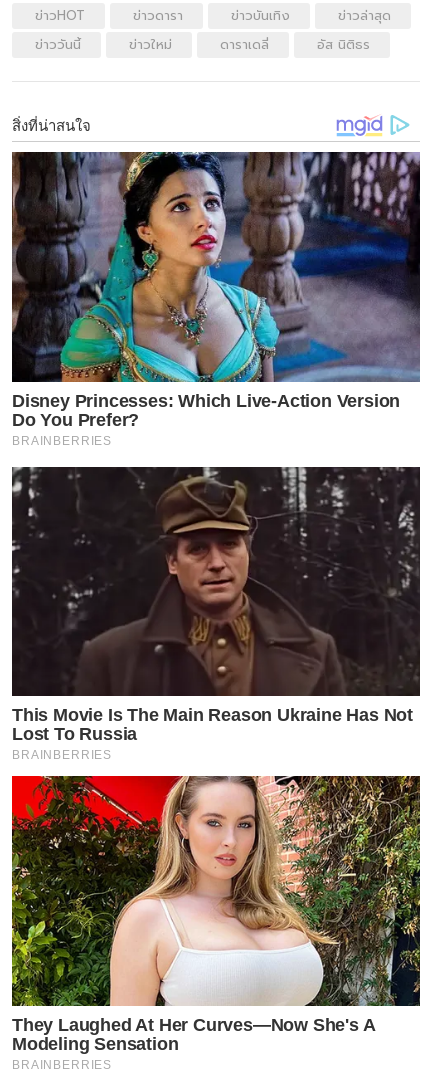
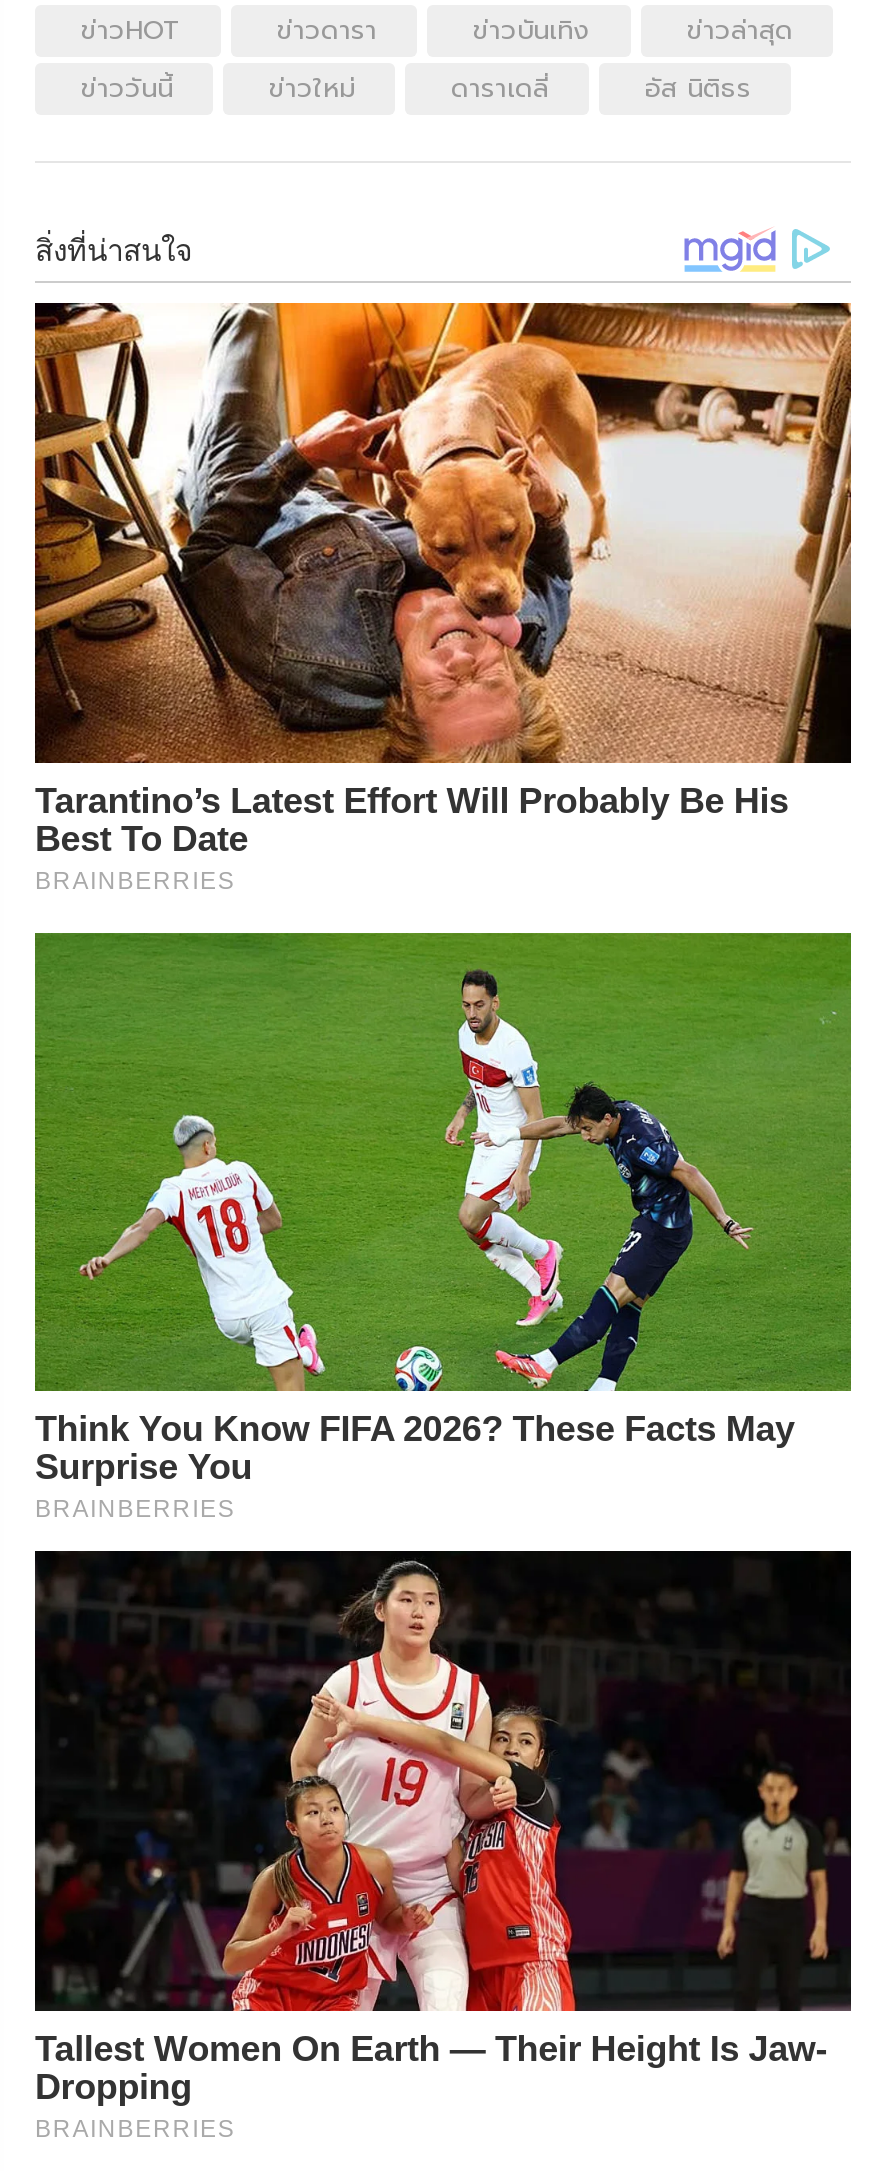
- [image]
- Disney Princesses: Which Live-Action Version
- Do You Prefer?
+ [image]
+ Tarantino’s Latest Effort Will Probably Be His
+ Best To Date

- [image]
- This Movie Is The Main Reason Ukraine Has Not
- Lost To Russia
+ [image]
+ Think You Know FIFA 2026? These Facts May
+ Surprise You

- [image]
- They Laughed At Her Curves—Now She's A
- Modeling Sensation
+ [image]
+ Tallest Women On Earth — Their Height Is Jaw-
+ Dropping
